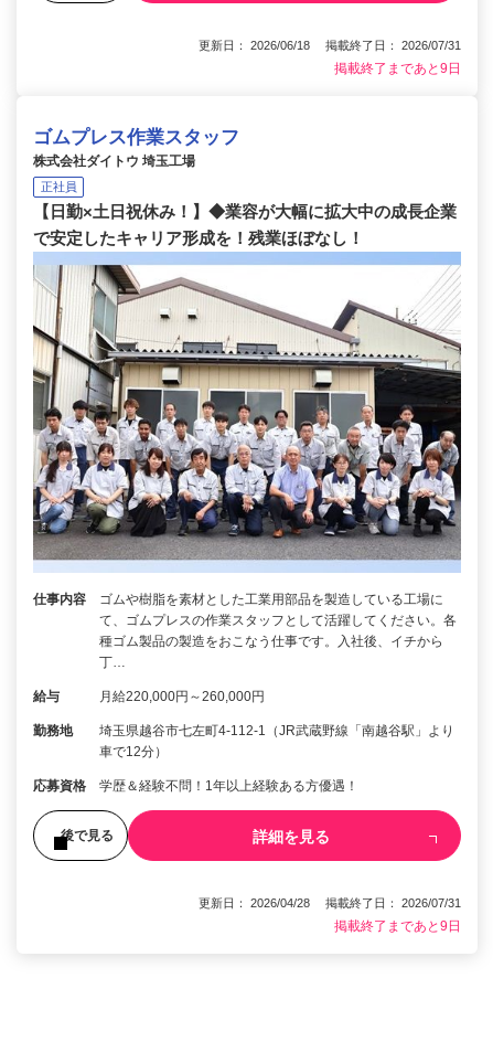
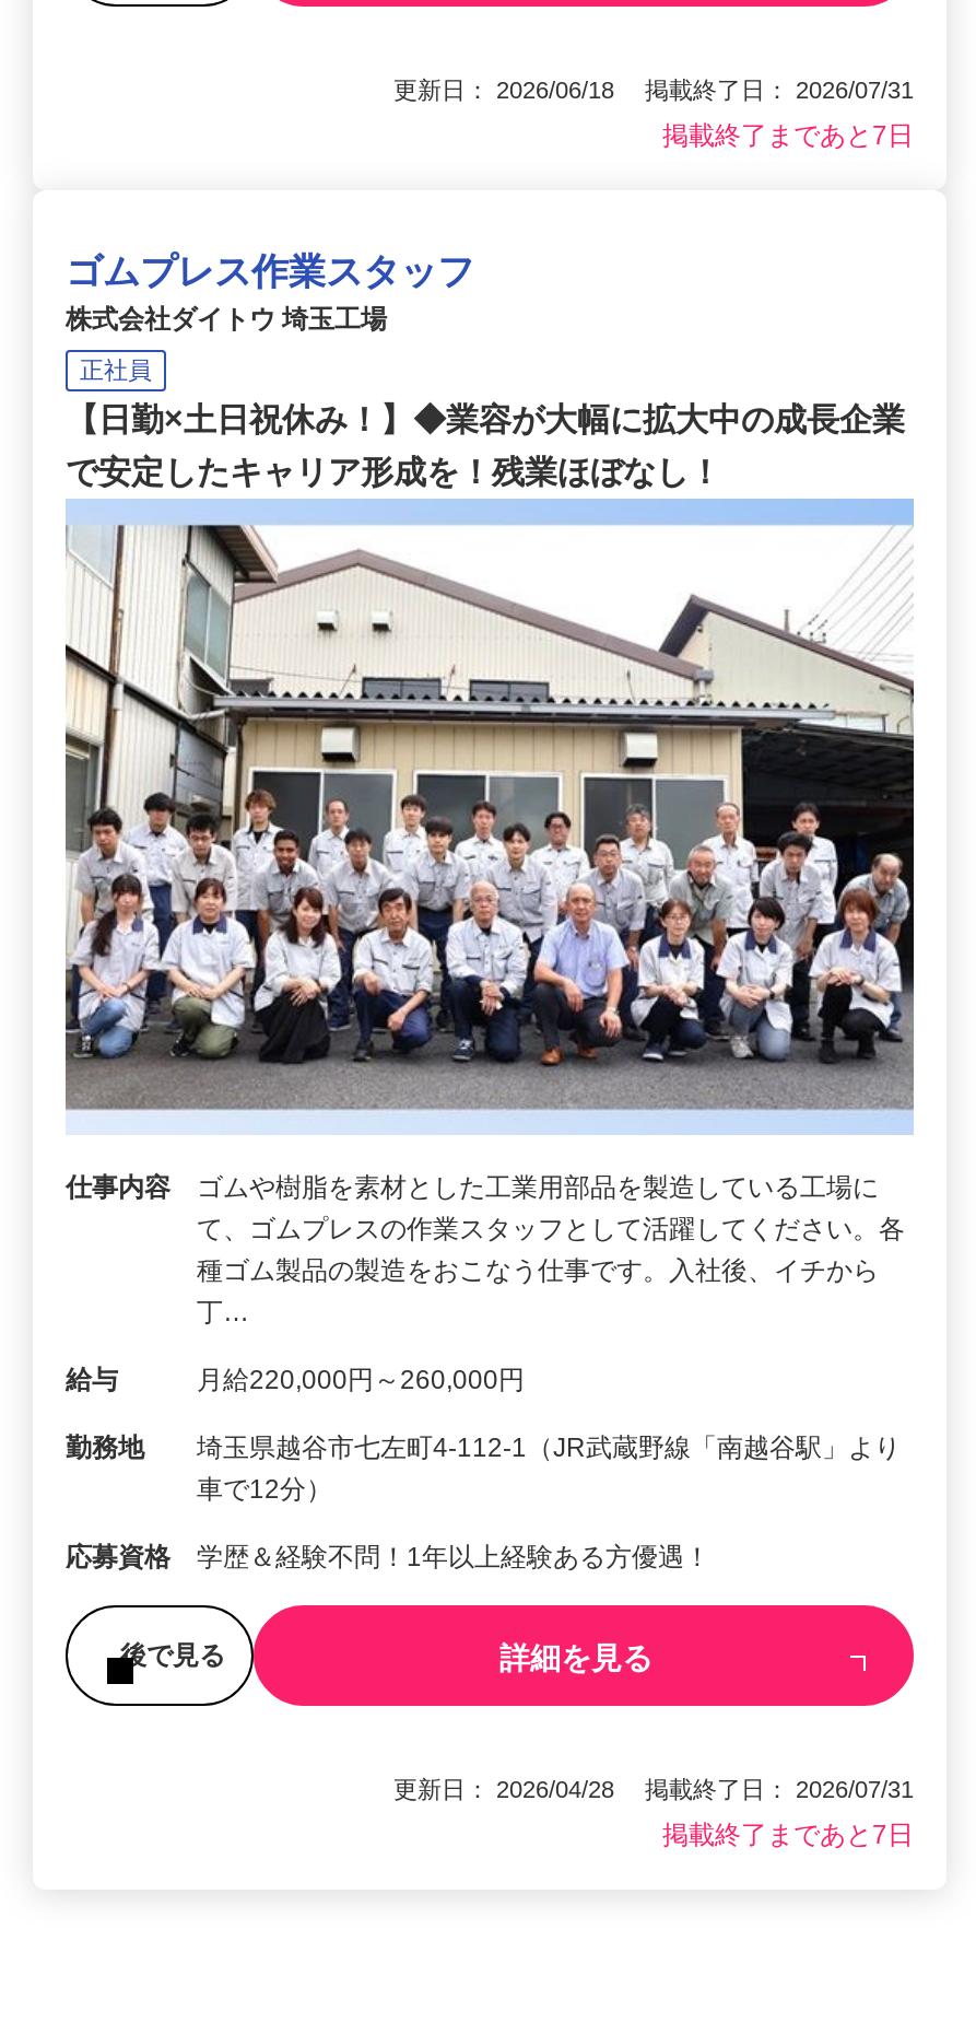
- 掲載終了まであと9日
+ 掲載終了まであと7日

- 掲載終了まであと9日
+ 掲載終了まであと7日
